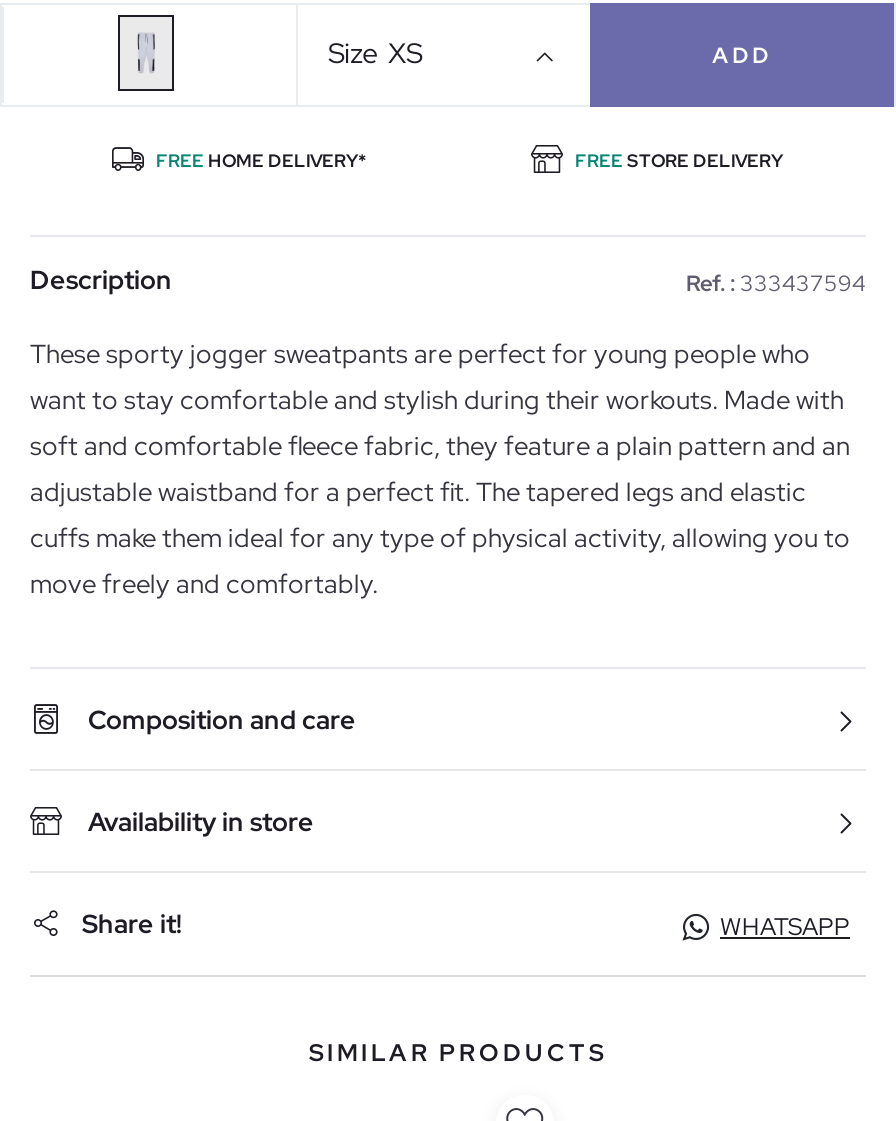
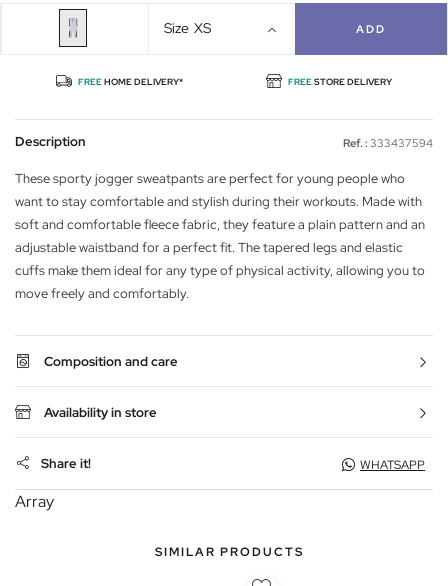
+ Array
